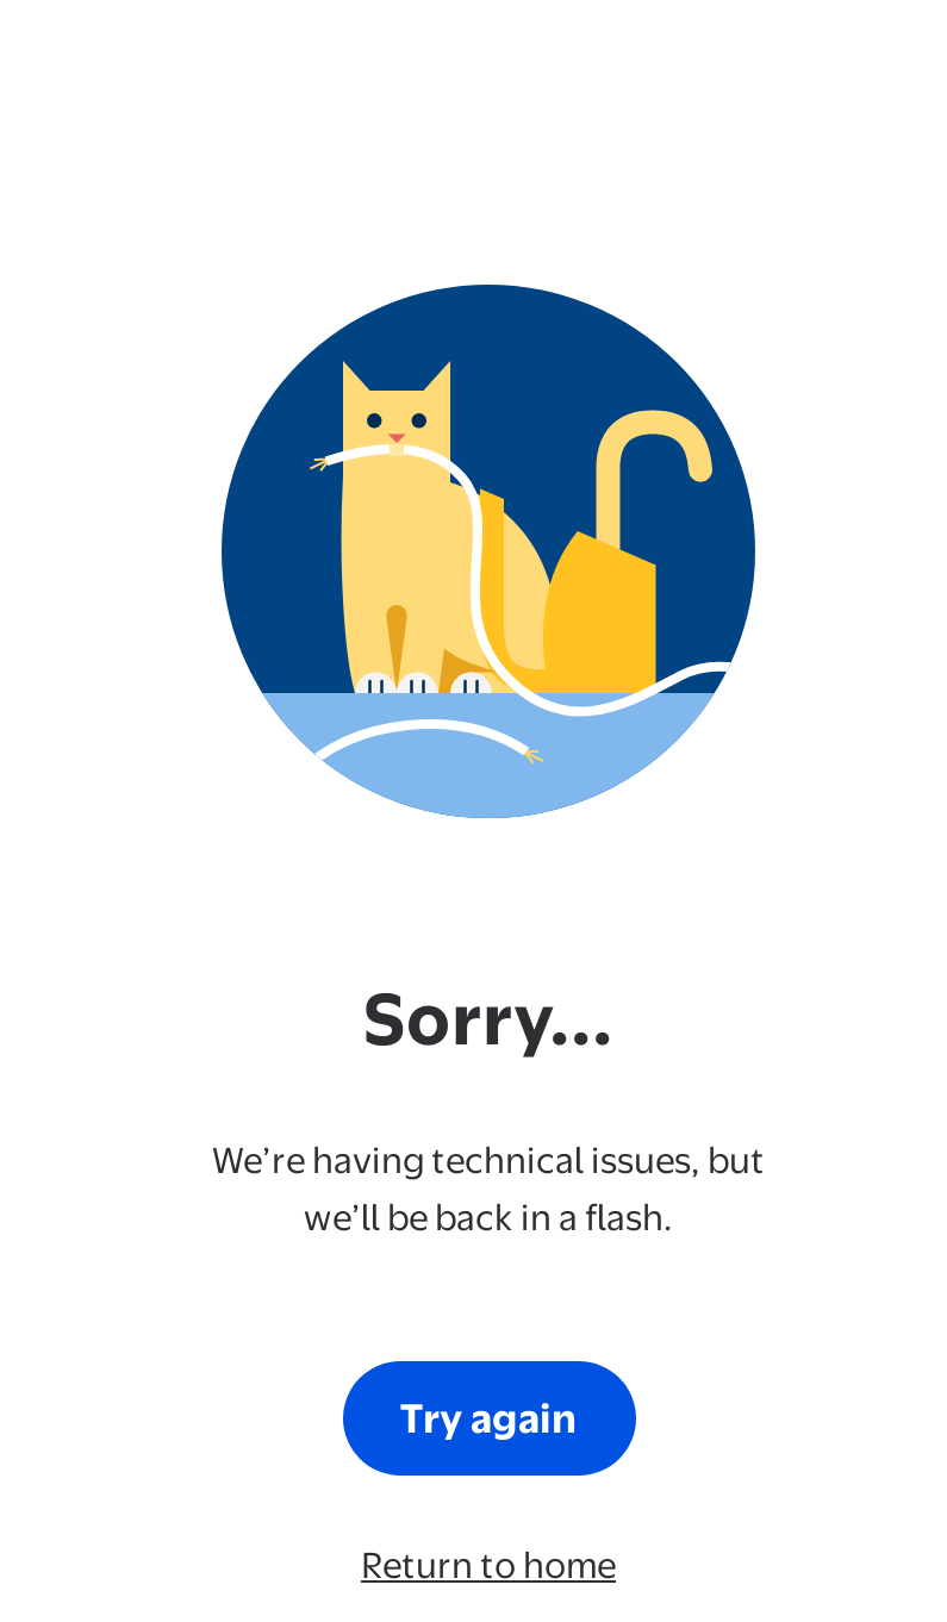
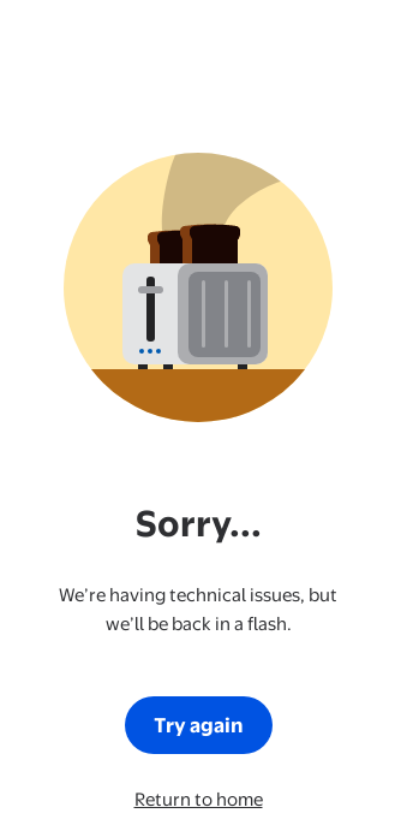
- [image]
+ [image]
